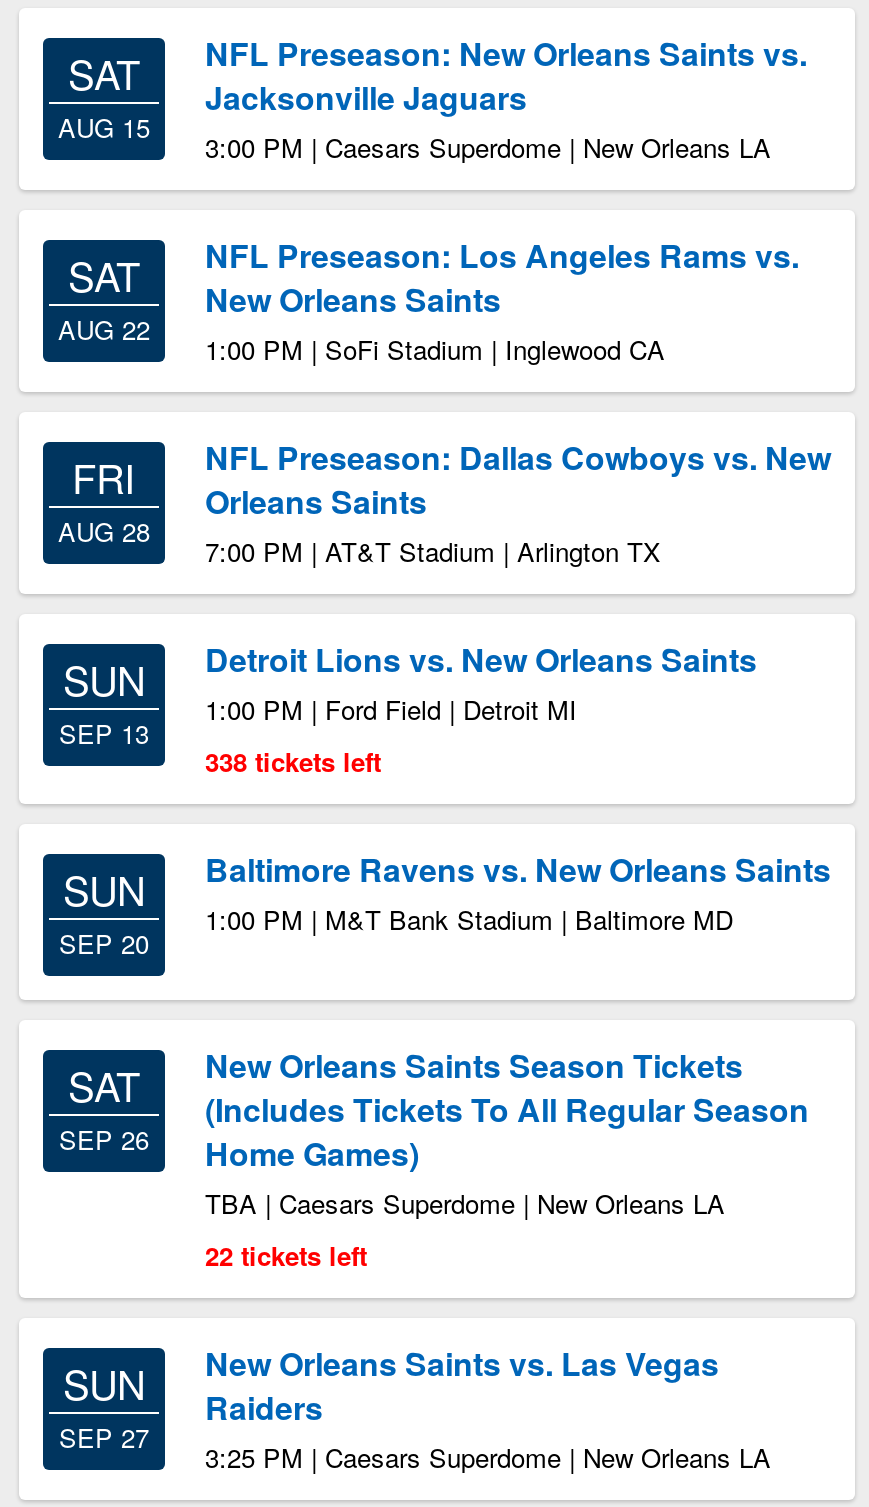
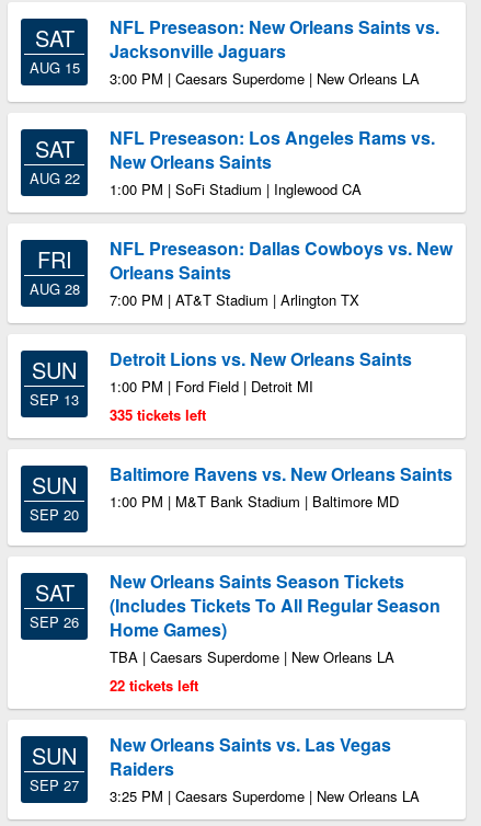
- 338 tickets left
+ 335 tickets left
